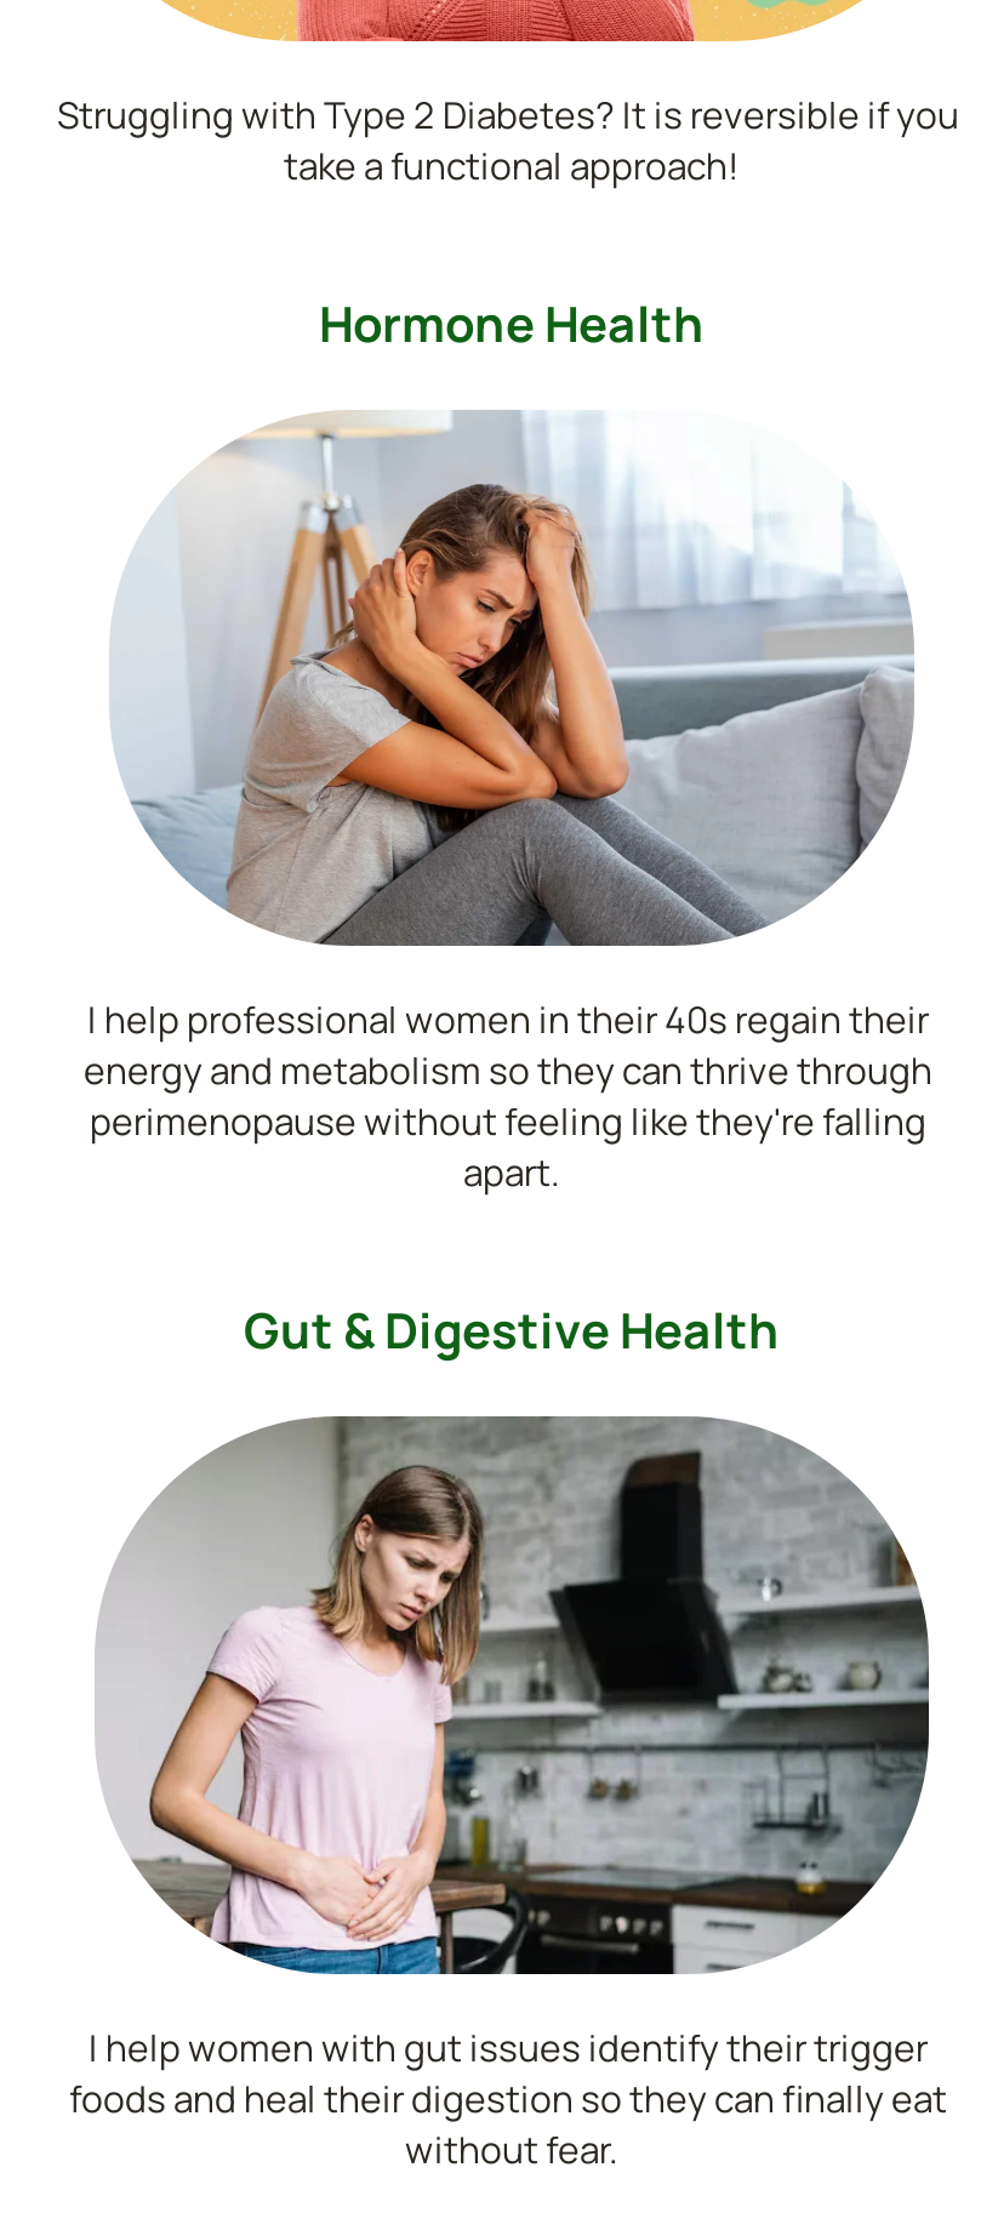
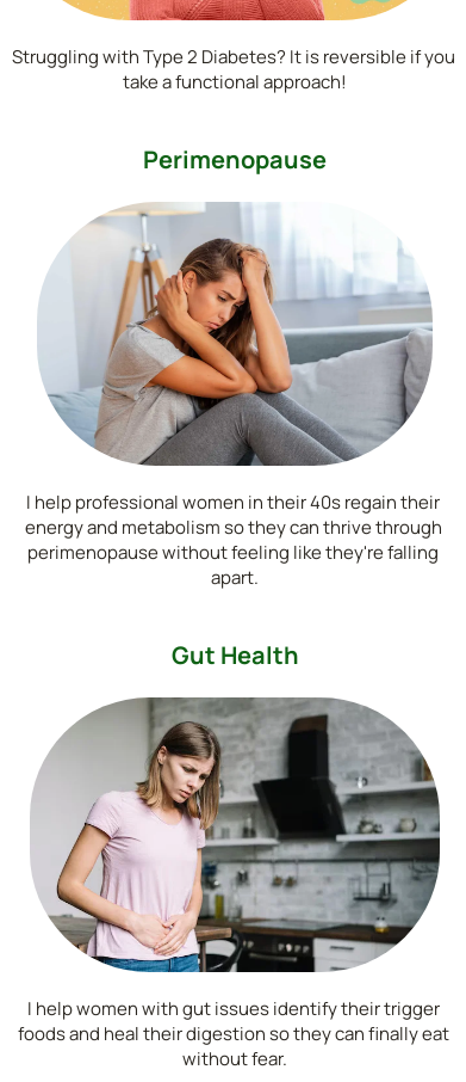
- Hormone Health
+ Perimenopause

- Gut & Digestive Health
+ Gut Health
